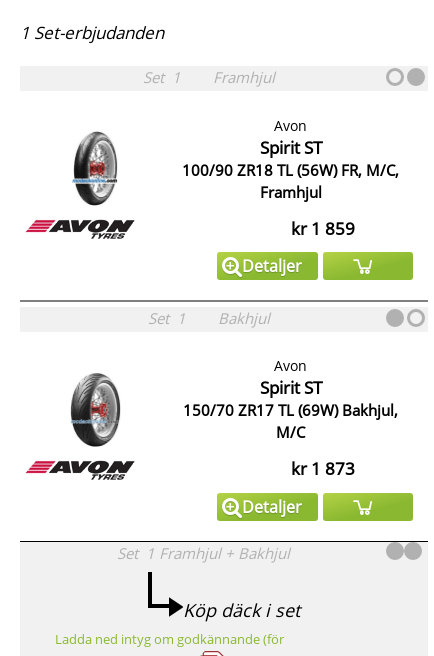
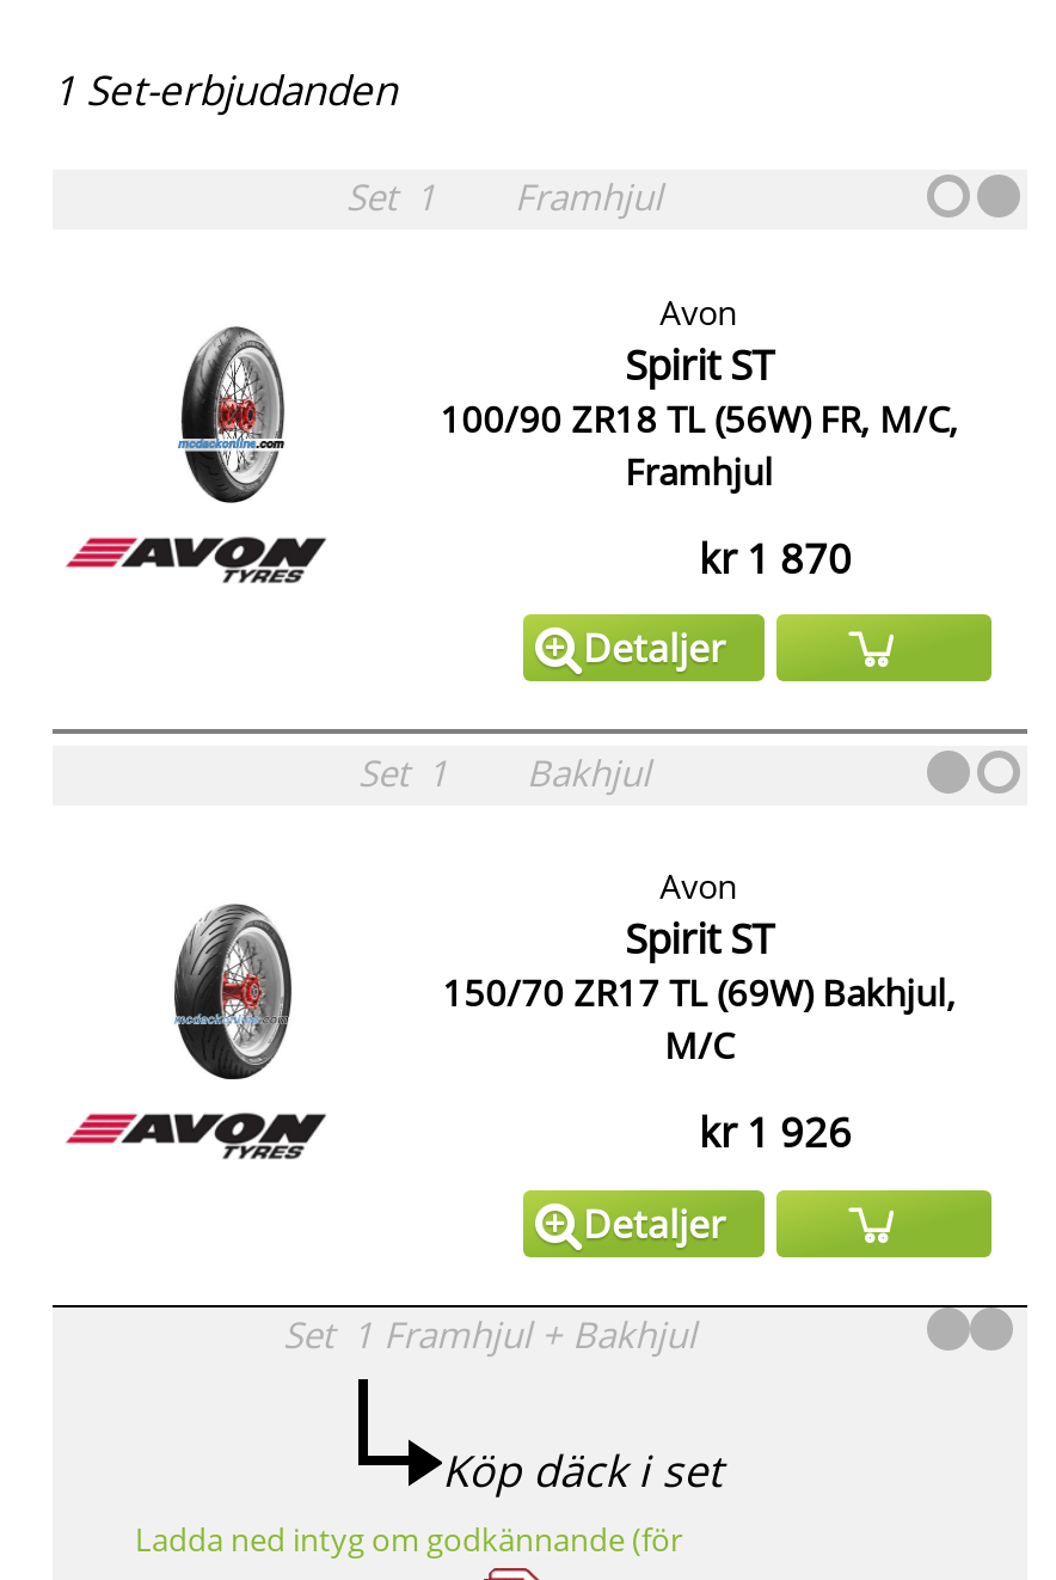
- kr 1 859
+ kr 1 870

- kr 1 873
+ kr 1 926
